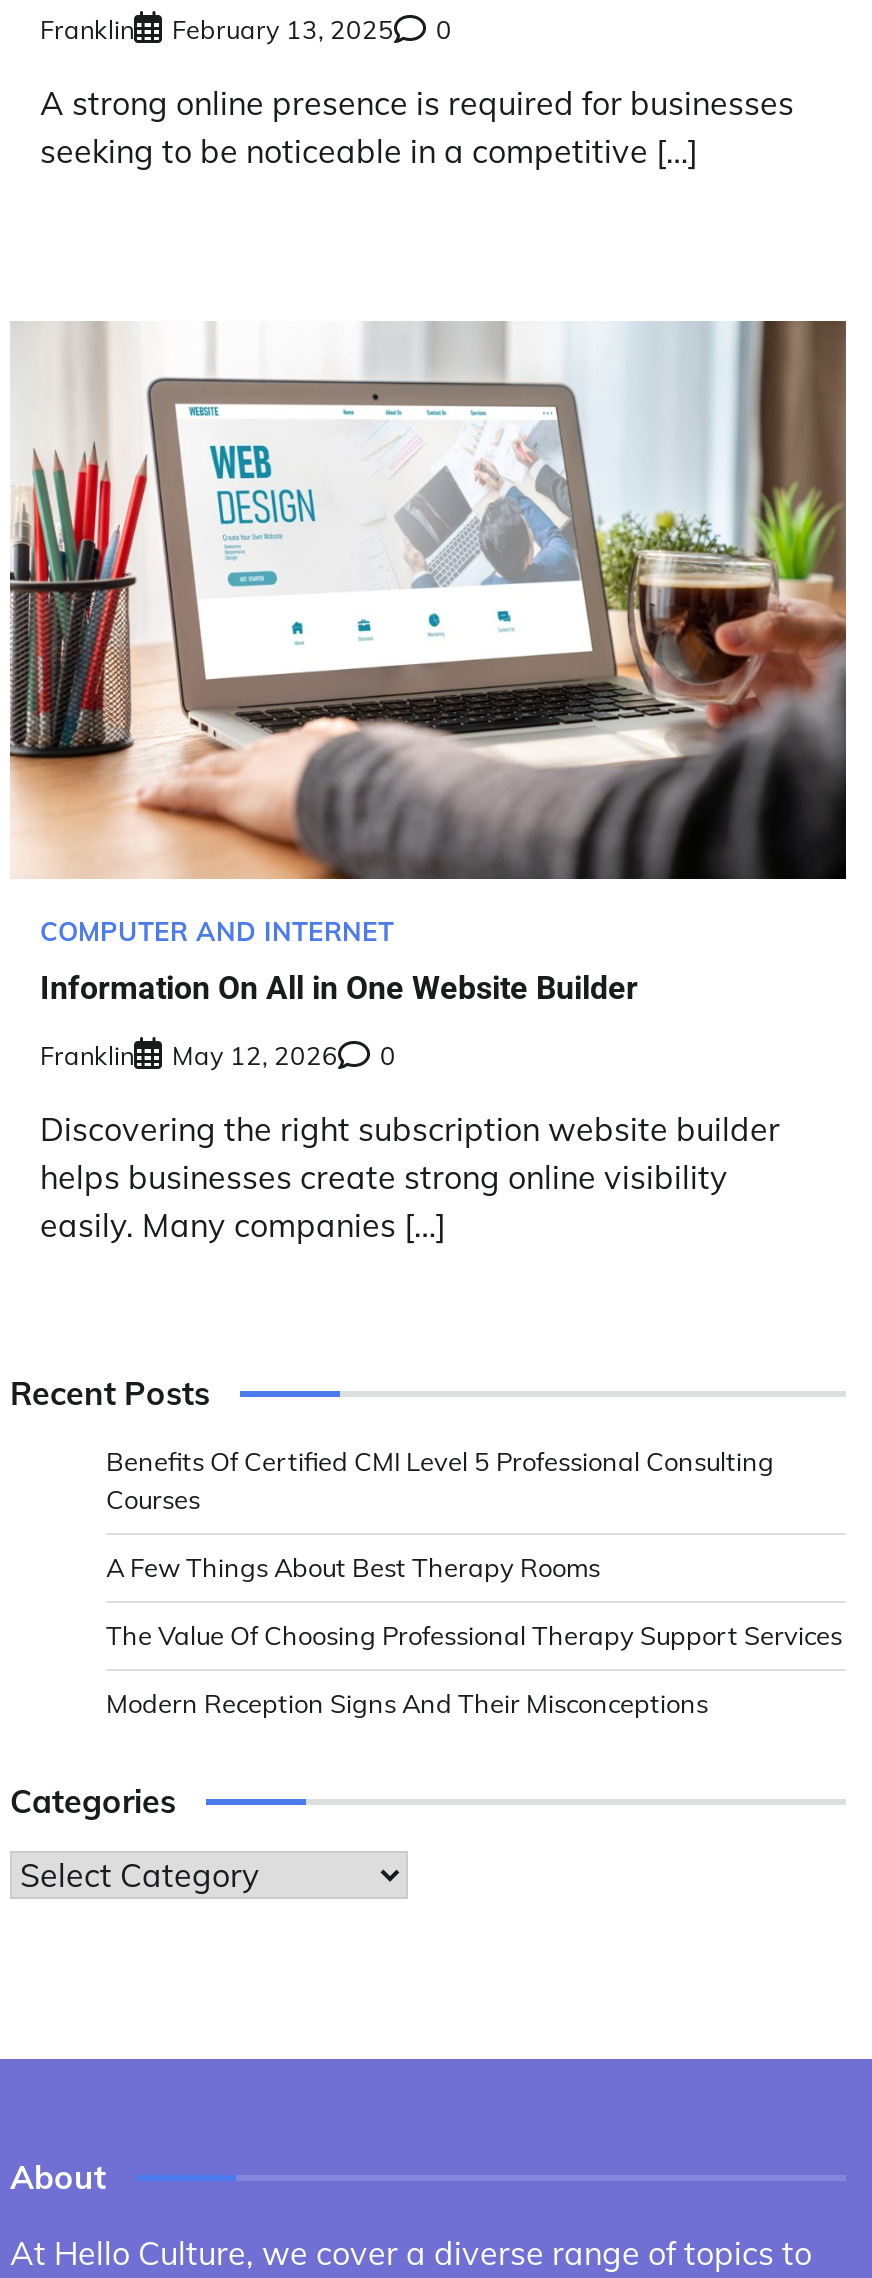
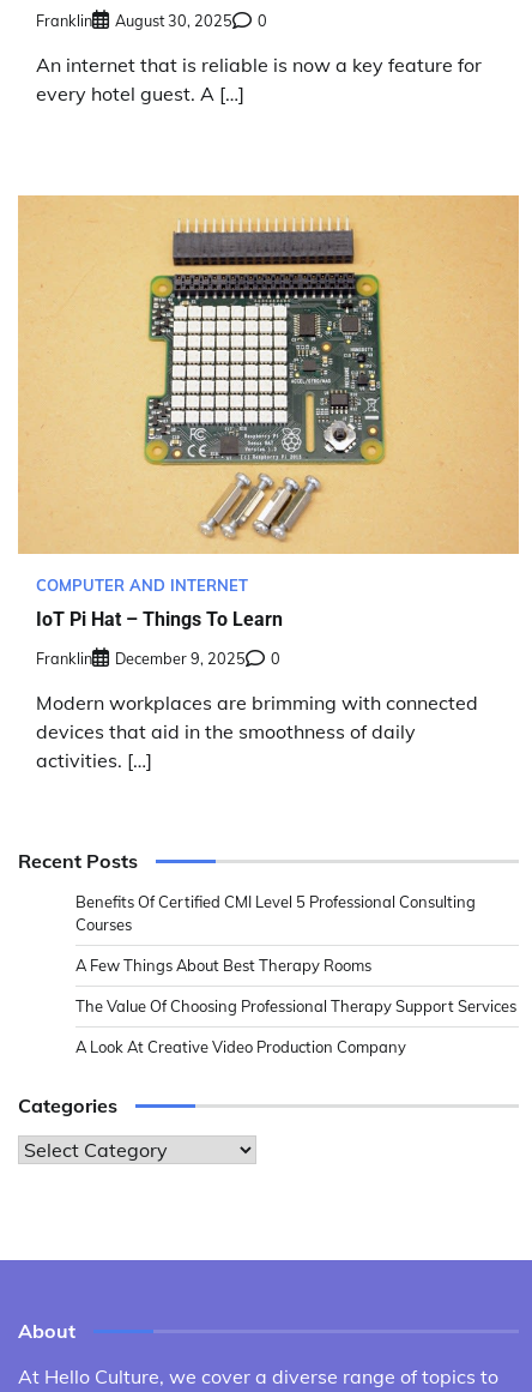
- Franklin February 13, 2025 0
+ Franklin August 30, 2025 0

- A strong online presence is required for businesses
- seeking to be noticeable in a competitive […]
+ An internet that is reliable is now a key feature for
+ every hotel guest. A […]

- [image]
+ [image]

- Information On All in One Website Builder
+ IoT Pi Hat – Things To Learn

- Franklin May 12, 2026 0
+ Franklin December 9, 2025 0

- Discovering the right subscription website builder
- helps businesses create strong online visibility
- easily. Many companies […]
+ Modern workplaces are brimming with connected
+ devices that aid in the smoothness of daily
+ activities. […]

- Modern Reception Signs And Their Misconceptions
+ A Look At Creative Video Production Company
